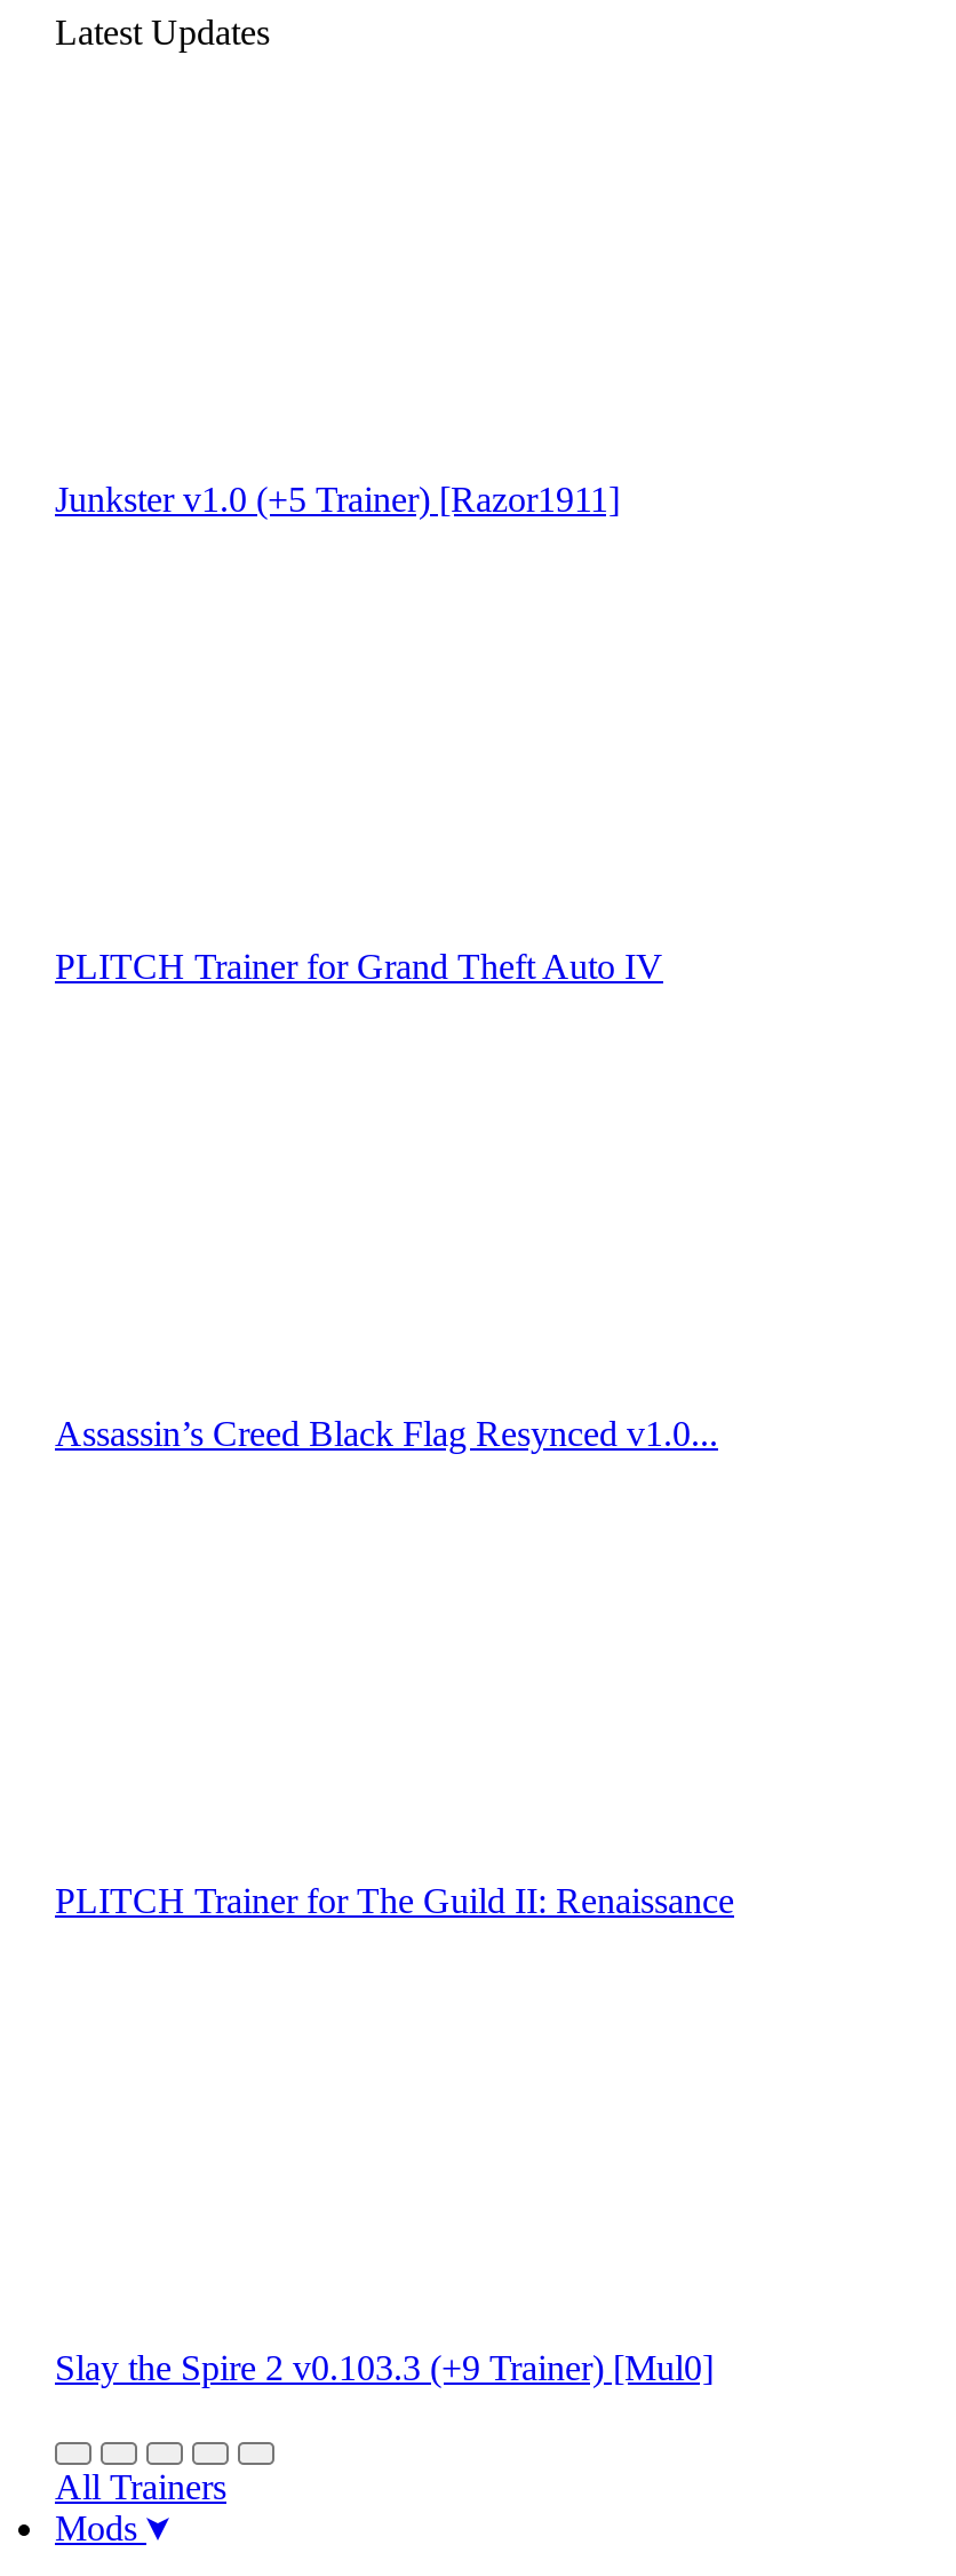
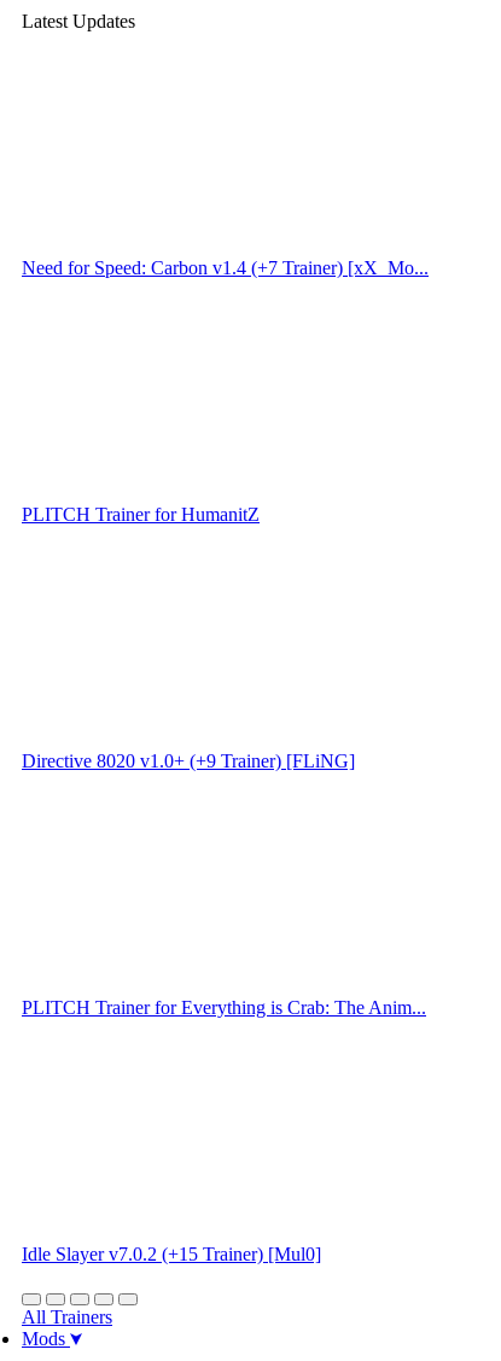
- Junkster v1.0 (+5 Trainer) [Razor1911]
+ Need for Speed: Carbon v1.4 (+7 Trainer) [xX_Mo...

- PLITCH Trainer for Grand Theft Auto IV
+ PLITCH Trainer for HumanitZ

- Assassin’s Creed Black Flag Resynced v1.0...
+ Directive 8020 v1.0+ (+9 Trainer) [FLiNG]

- PLITCH Trainer for The Guild II: Renaissance
+ PLITCH Trainer for Everything is Crab: The Anim...

- Slay the Spire 2 v0.103.3 (+9 Trainer) [Mul0]
+ Idle Slayer v7.0.2 (+15 Trainer) [Mul0]
